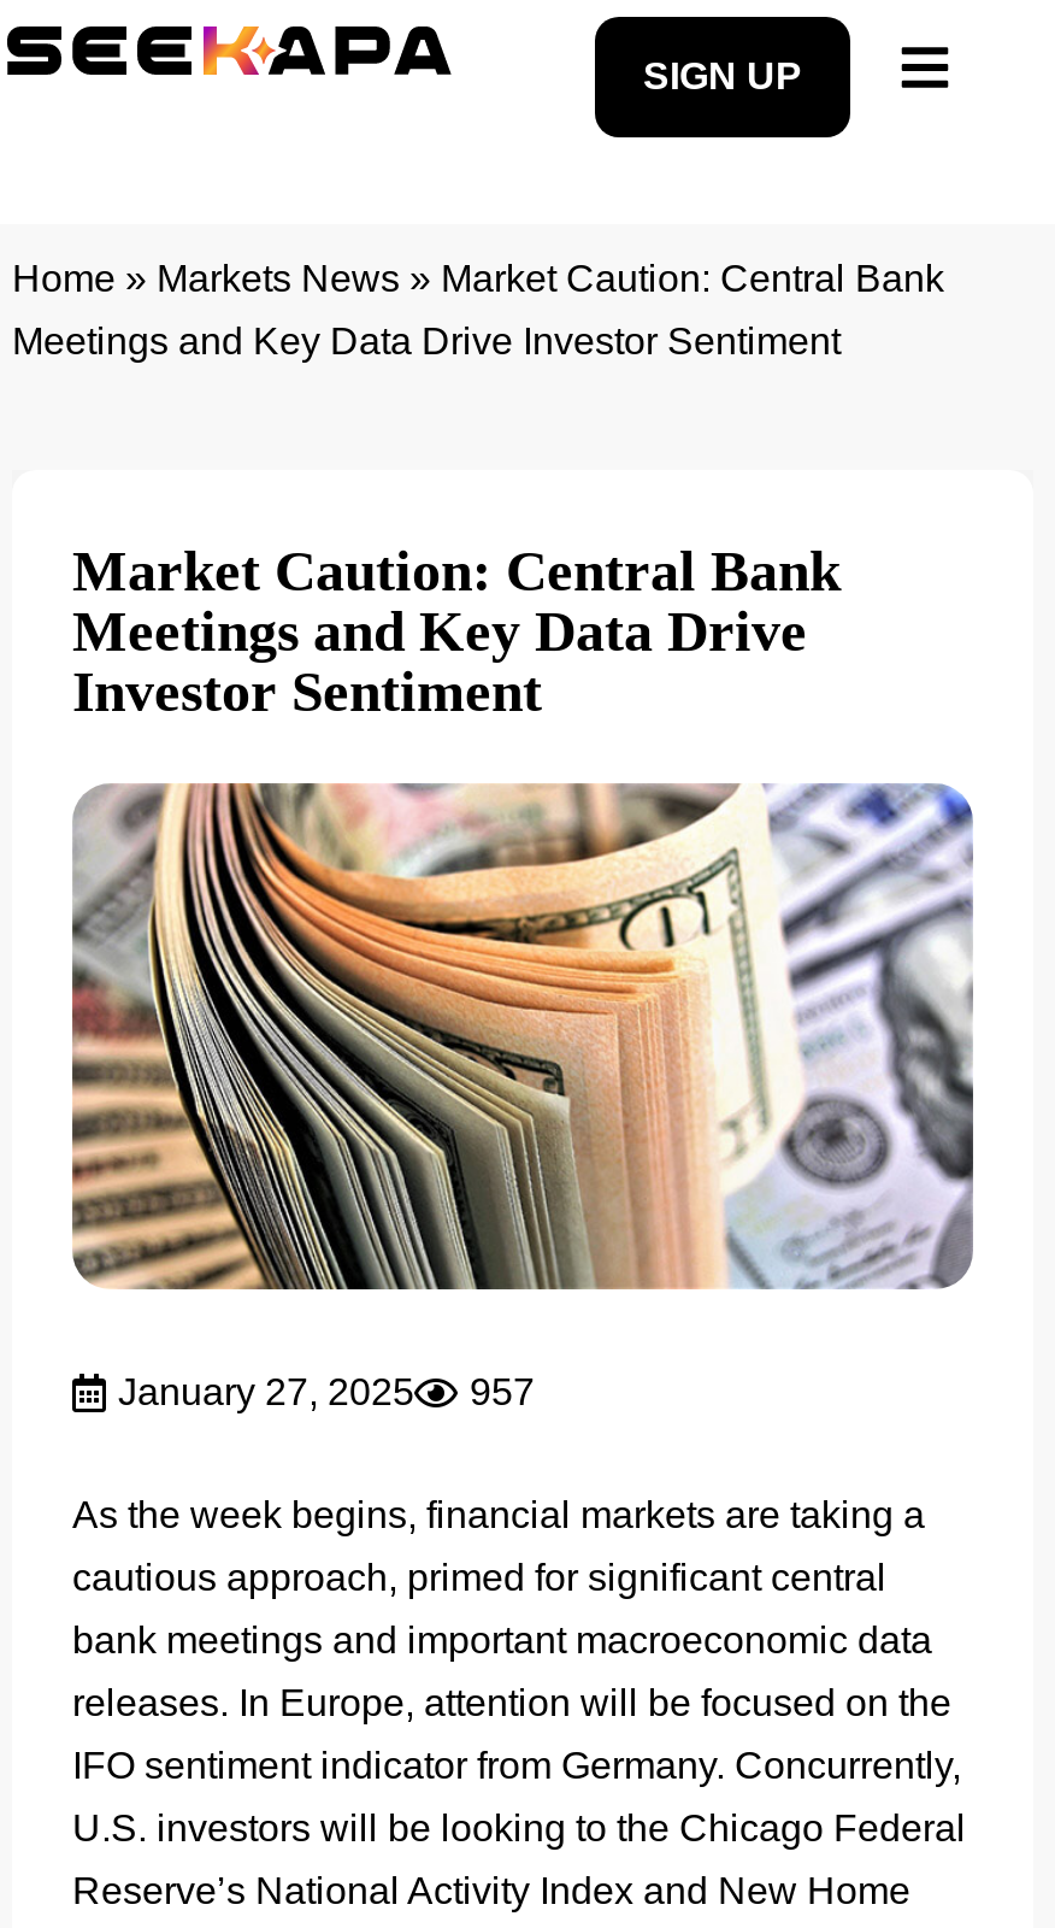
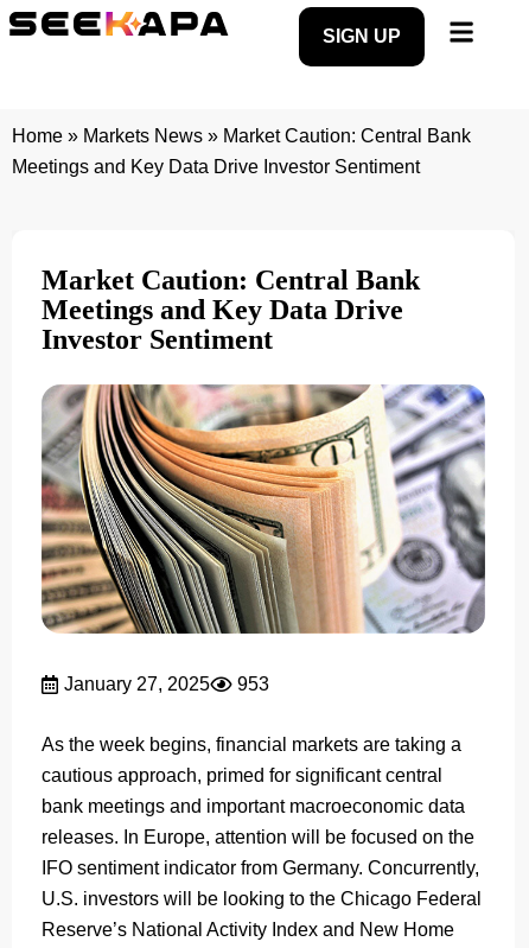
- January 27, 2025 957
+ January 27, 2025 953
